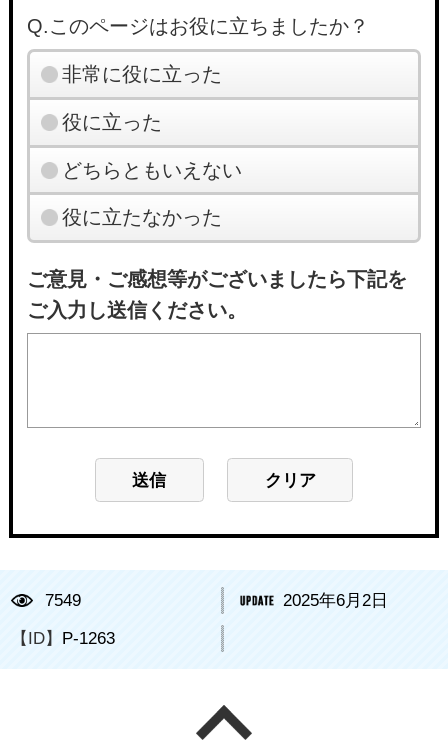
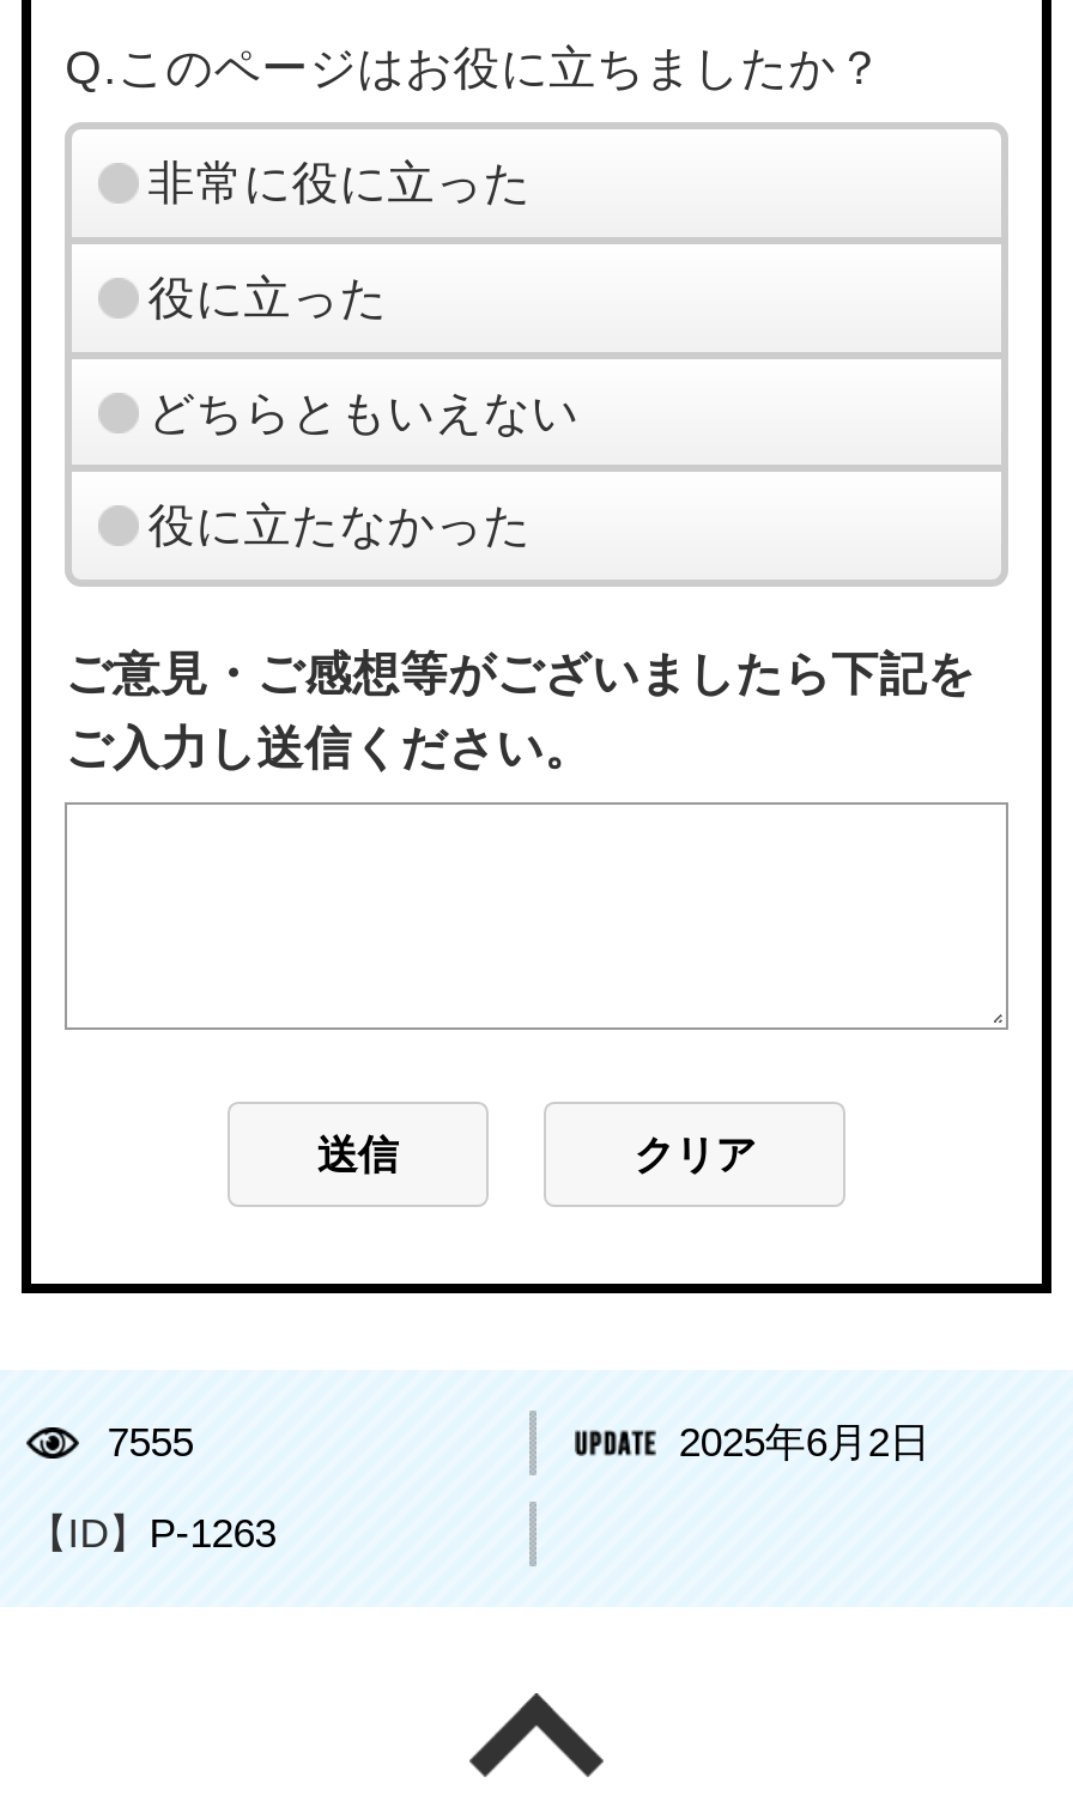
- 7549
+ 7555
